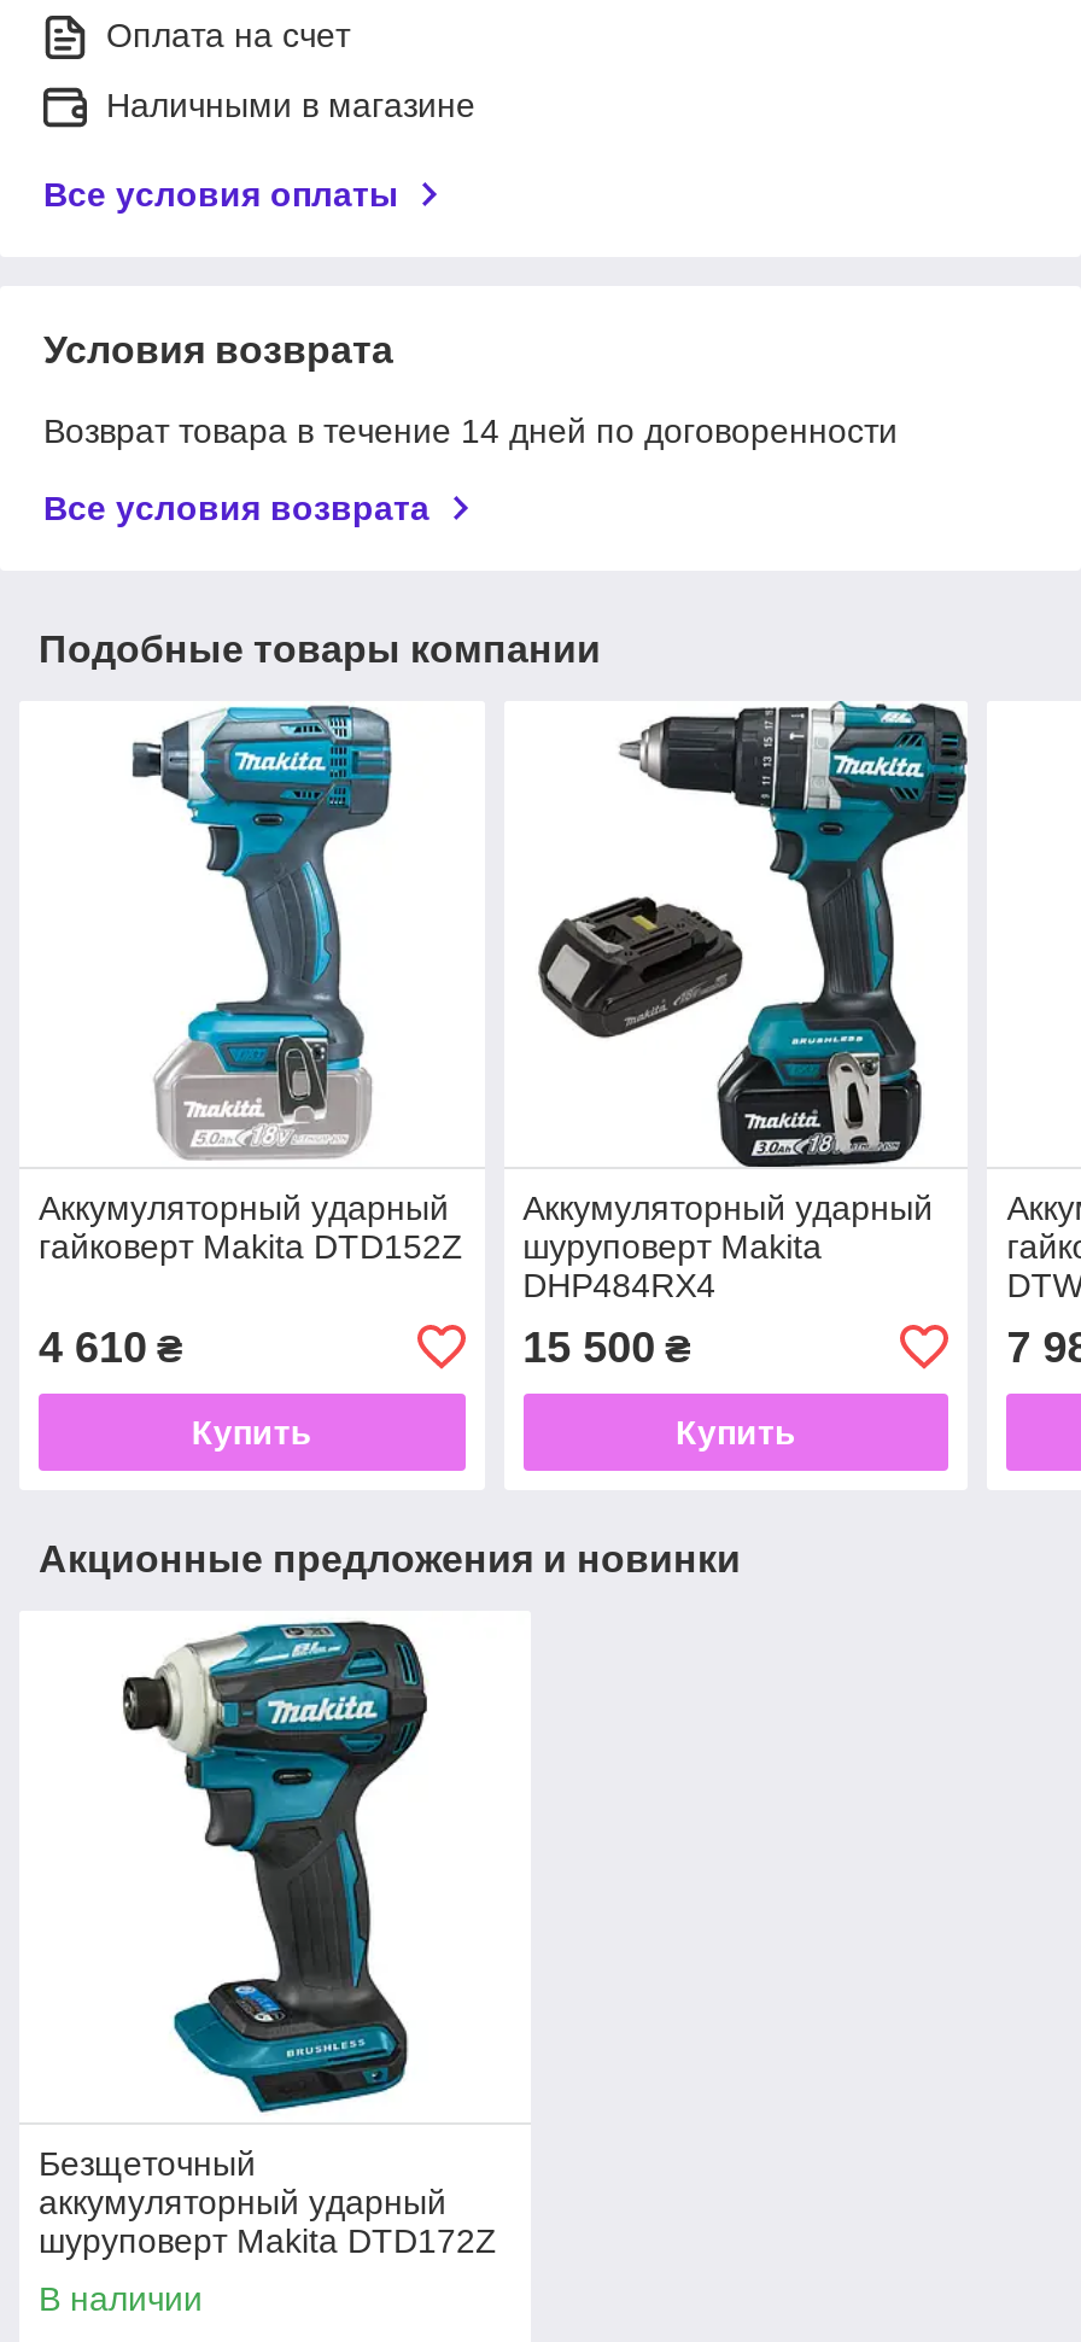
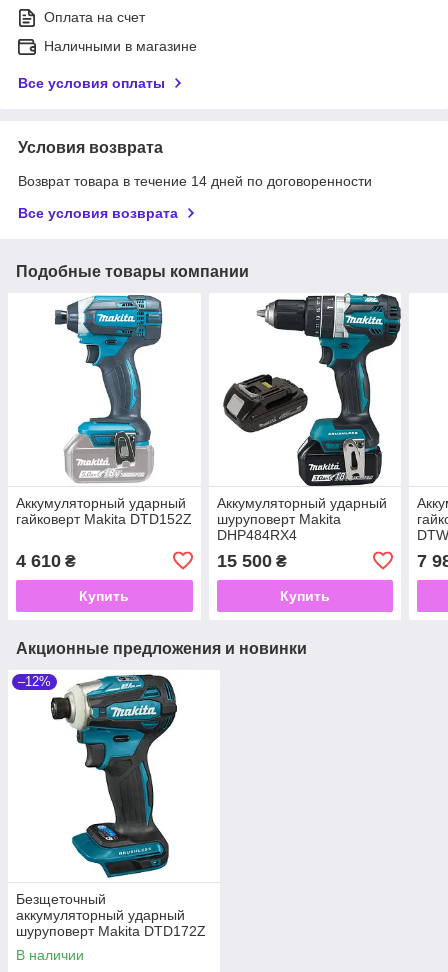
+ –12%
